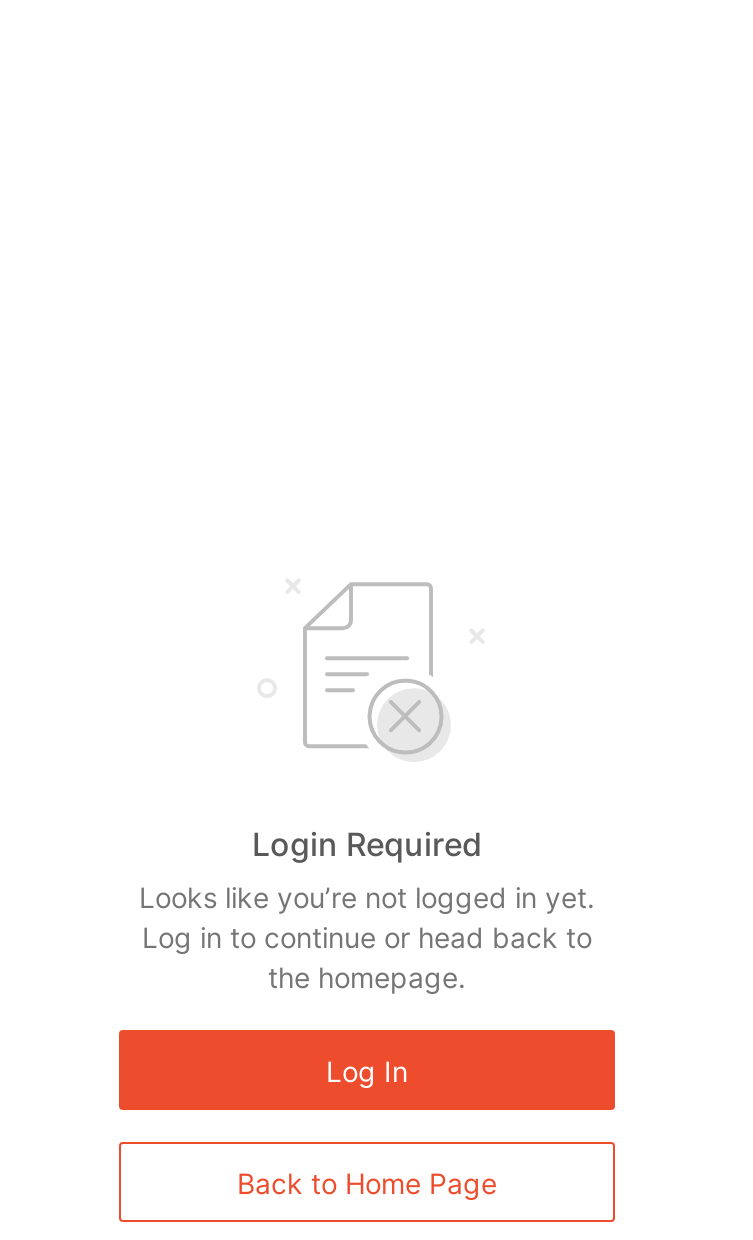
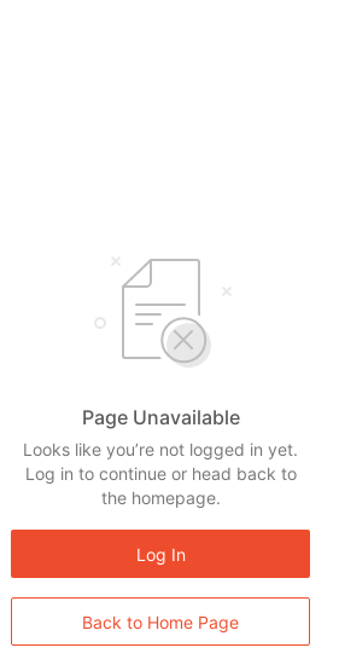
- Login Required
+ Page Unavailable
